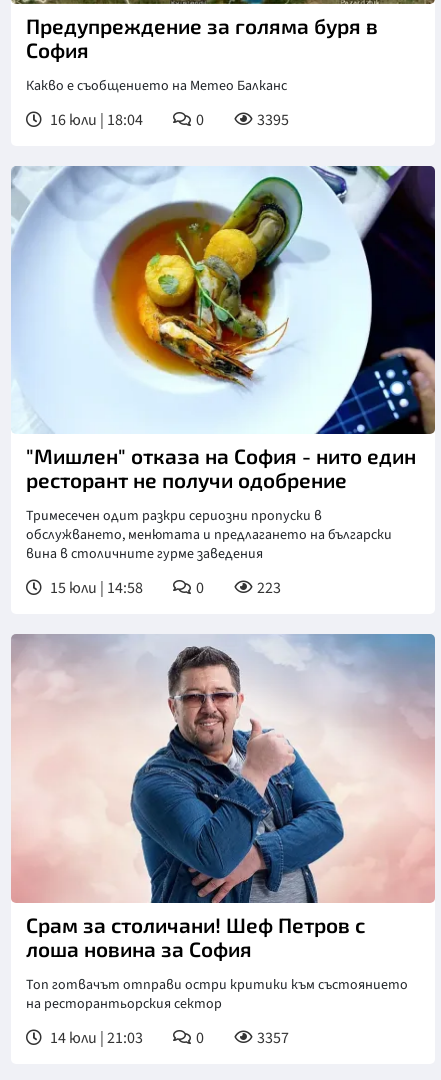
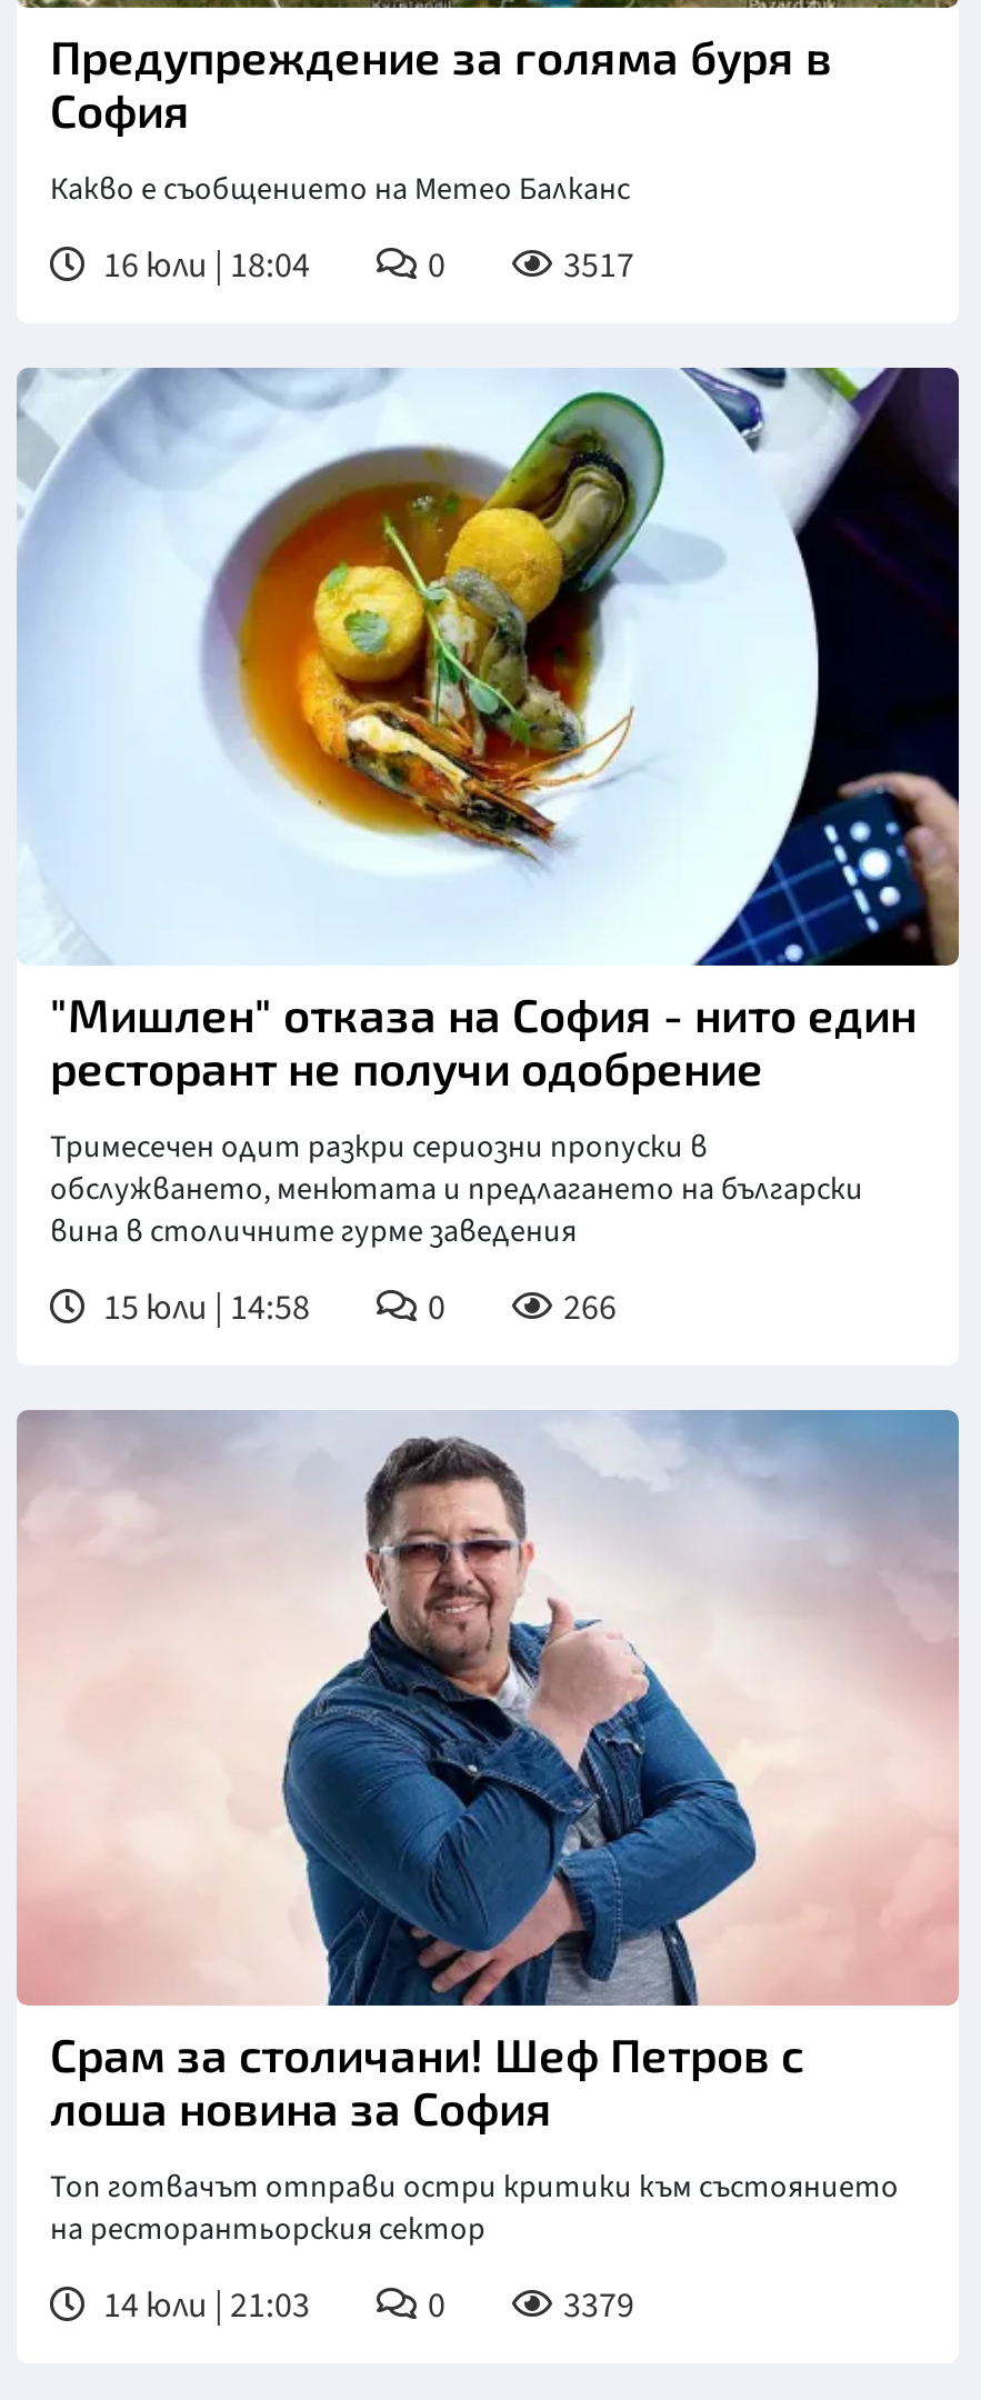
- 3395
+ 3517

- 223
+ 266

- 3357
+ 3379
